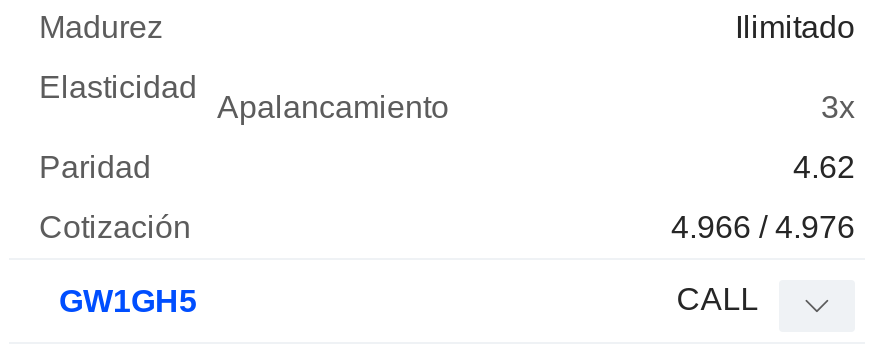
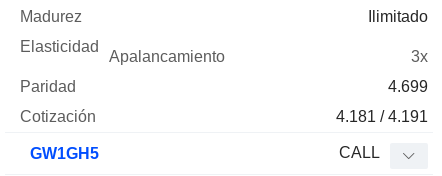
- 4.62
+ 4.699

- 4.966 / 4.976
+ 4.181 / 4.191
